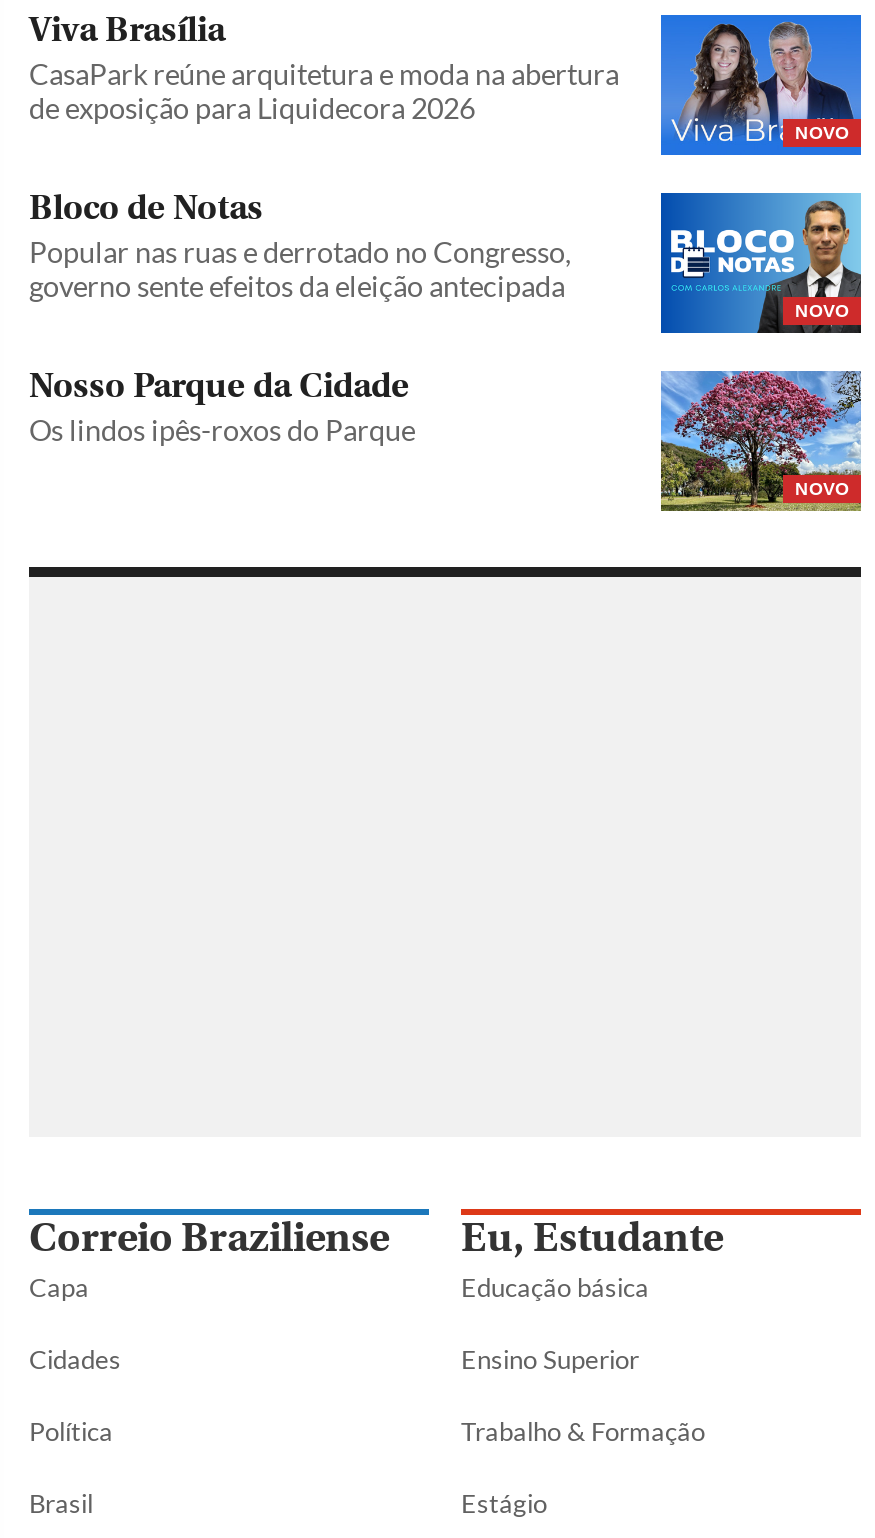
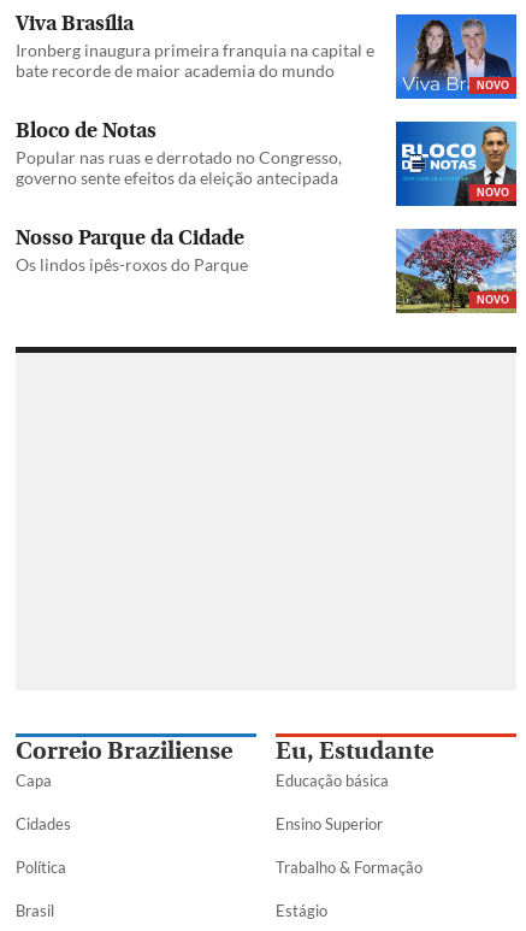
- CasaPark reúne arquitetura e moda na abertura
- de exposição para Liquidecora 2026
+ Ironberg inaugura primeira franquia na capital e
+ bate recorde de maior academia do mundo
